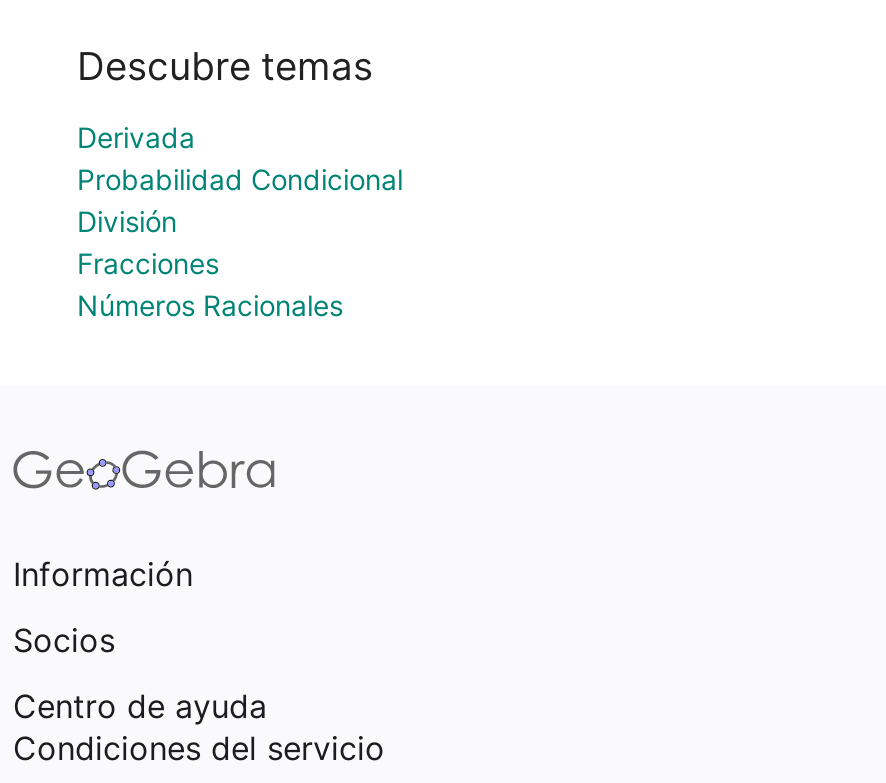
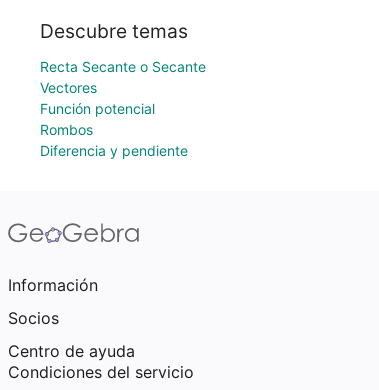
- Derivada
- Probabilidad Condicional
- División
- Fracciones
- Números Racionales
+ Recta Secante o Secante
+ Vectores
+ Función potencial
+ Rombos
+ Diferencia y pendiente
